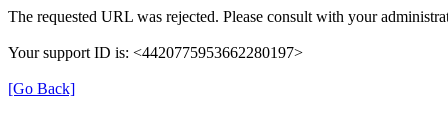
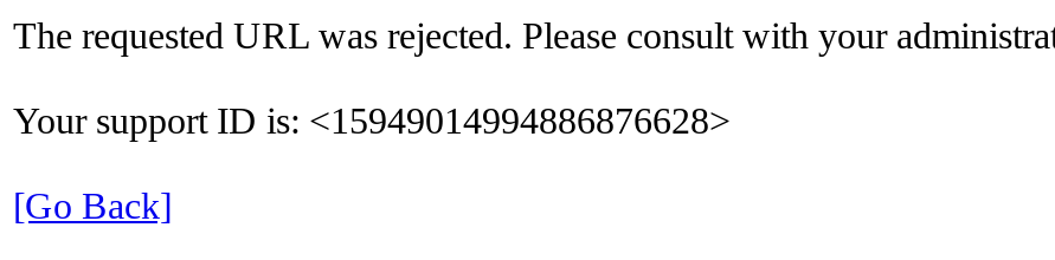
- Your support ID is: <4420775953662280197>
+ Your support ID is: <15949014994886876628>
